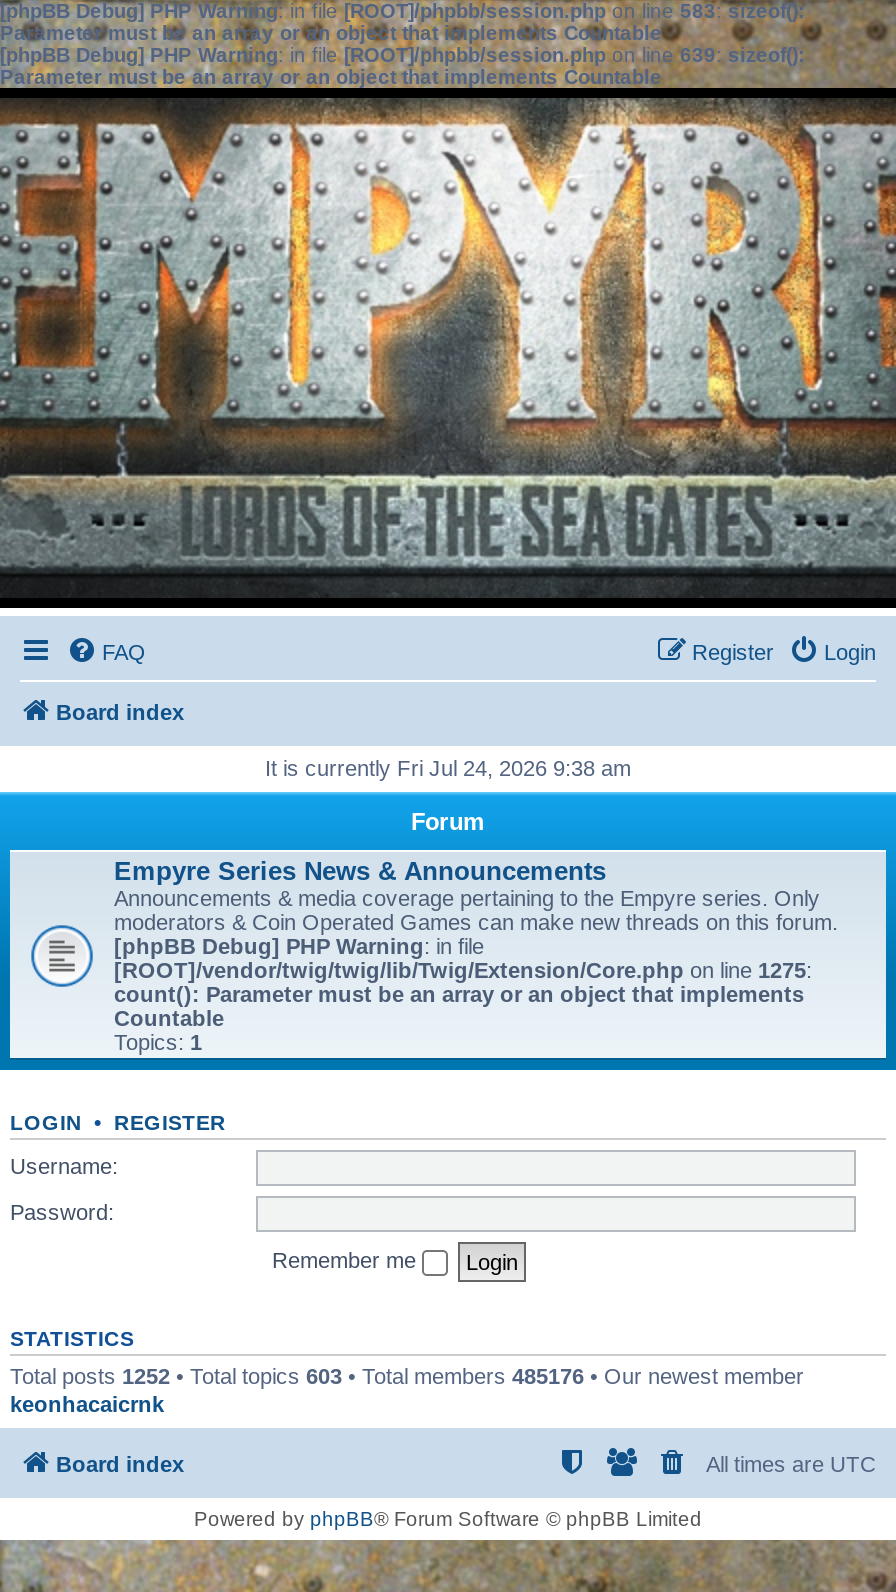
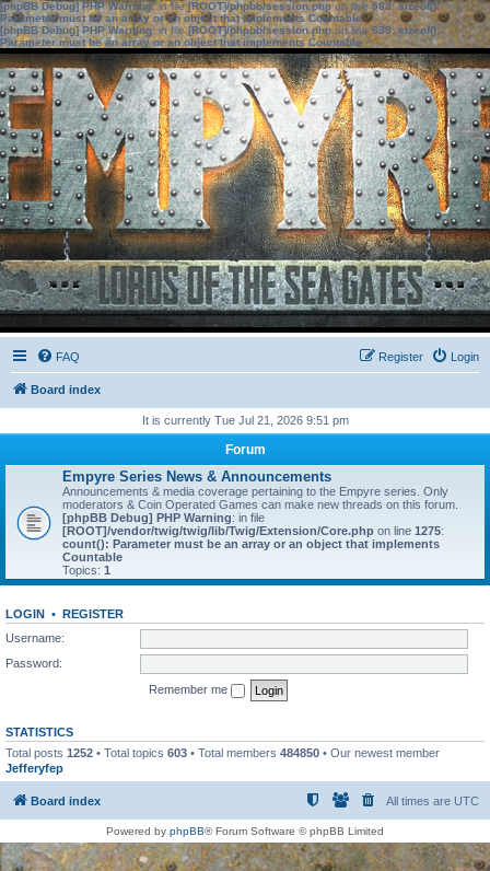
- It is currently Fri Jul 24, 2026 9:38 am
+ It is currently Tue Jul 21, 2026 9:51 pm

- Total posts 1252 • Total topics 603 • Total members 485176 • Our newest member
- keonhacaicrnk
+ Total posts 1252 • Total topics 603 • Total members 484850 • Our newest member
+ Jefferyfep
